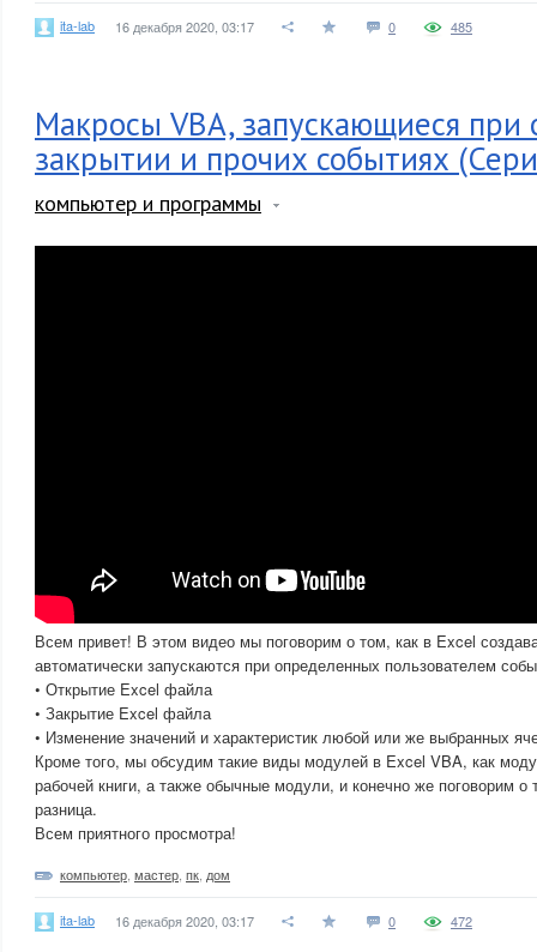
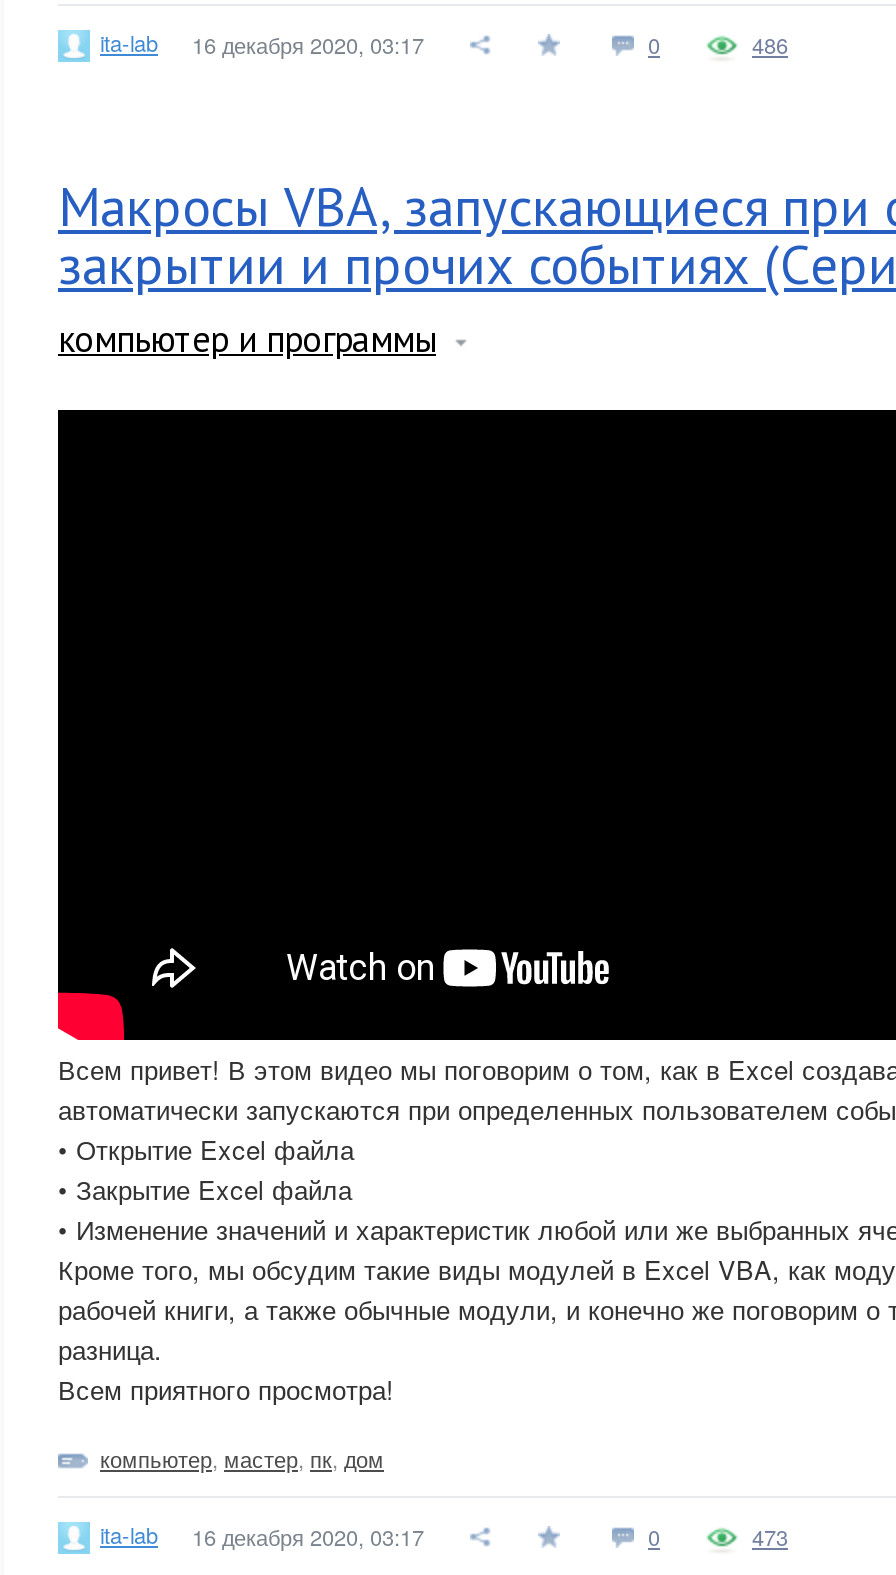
- 485
+ 486

- 472
+ 473
